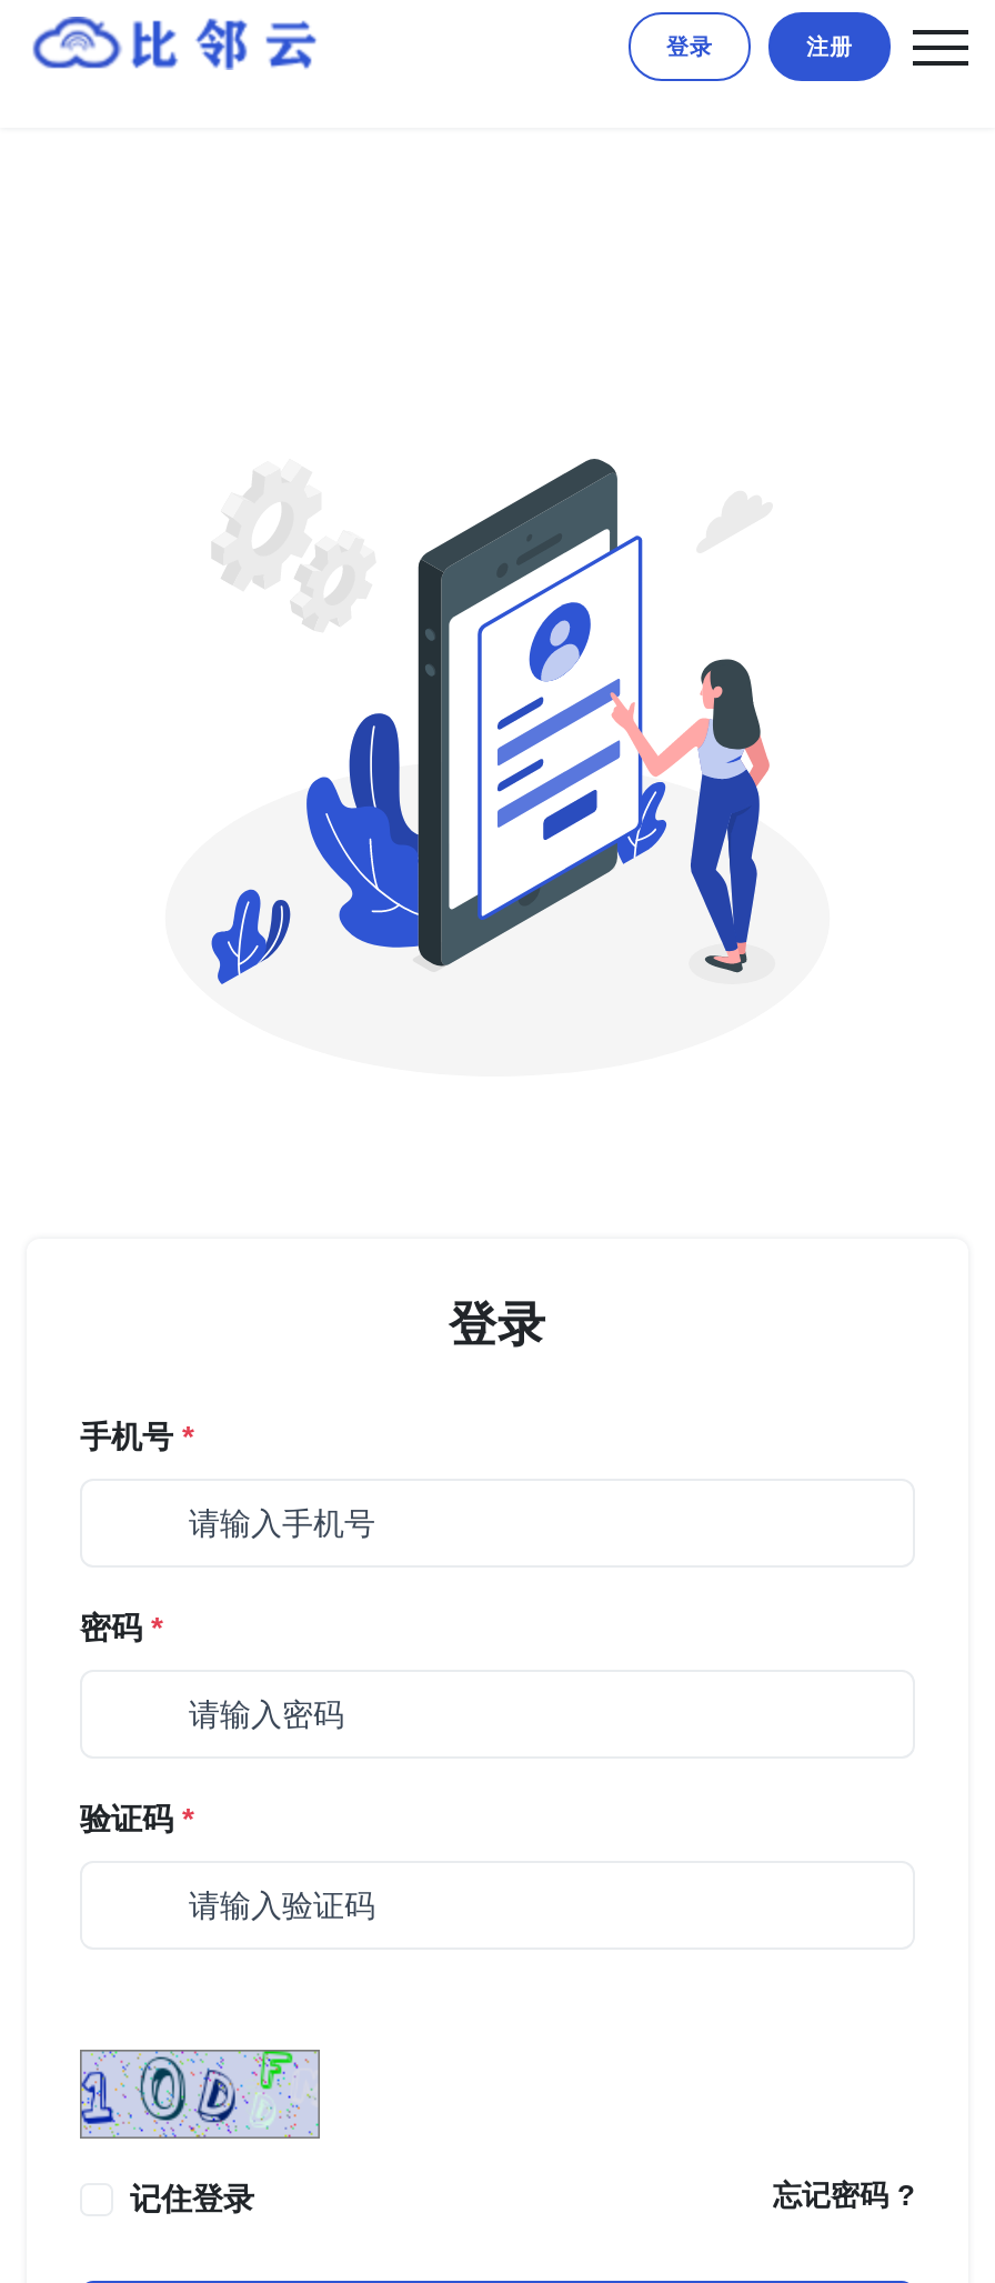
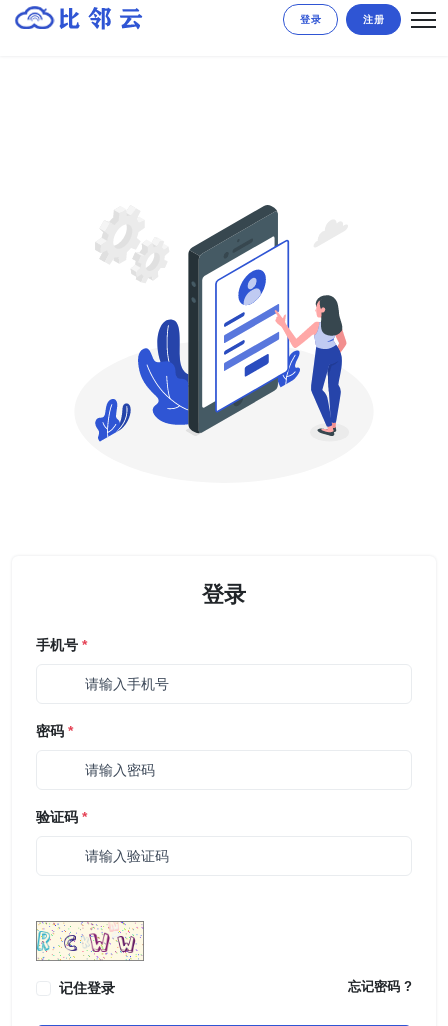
- [image]
+ [image]
